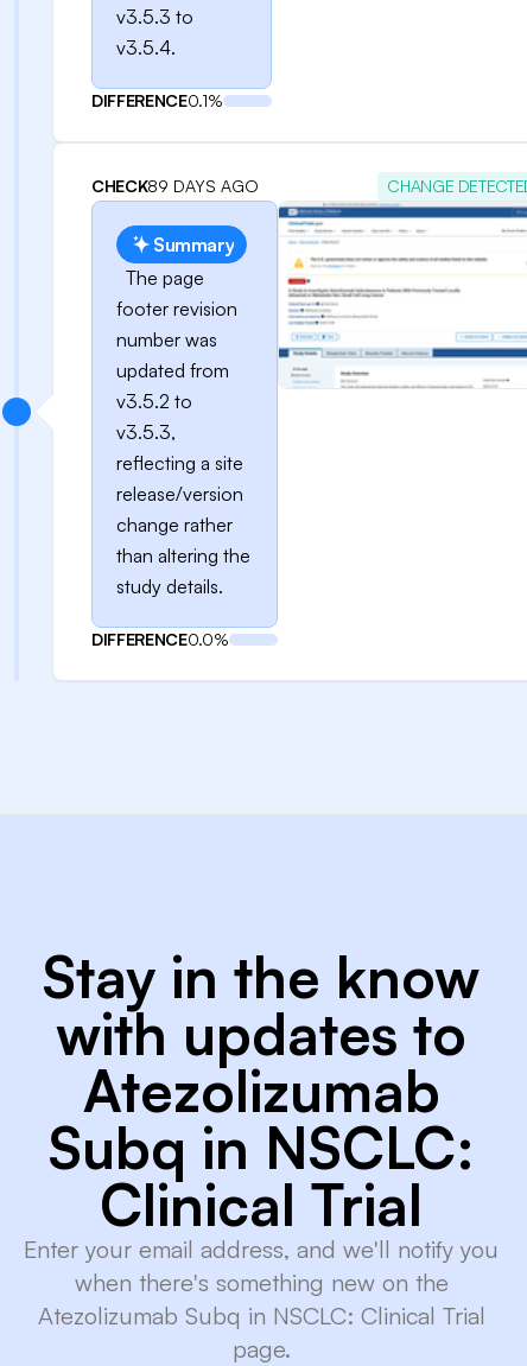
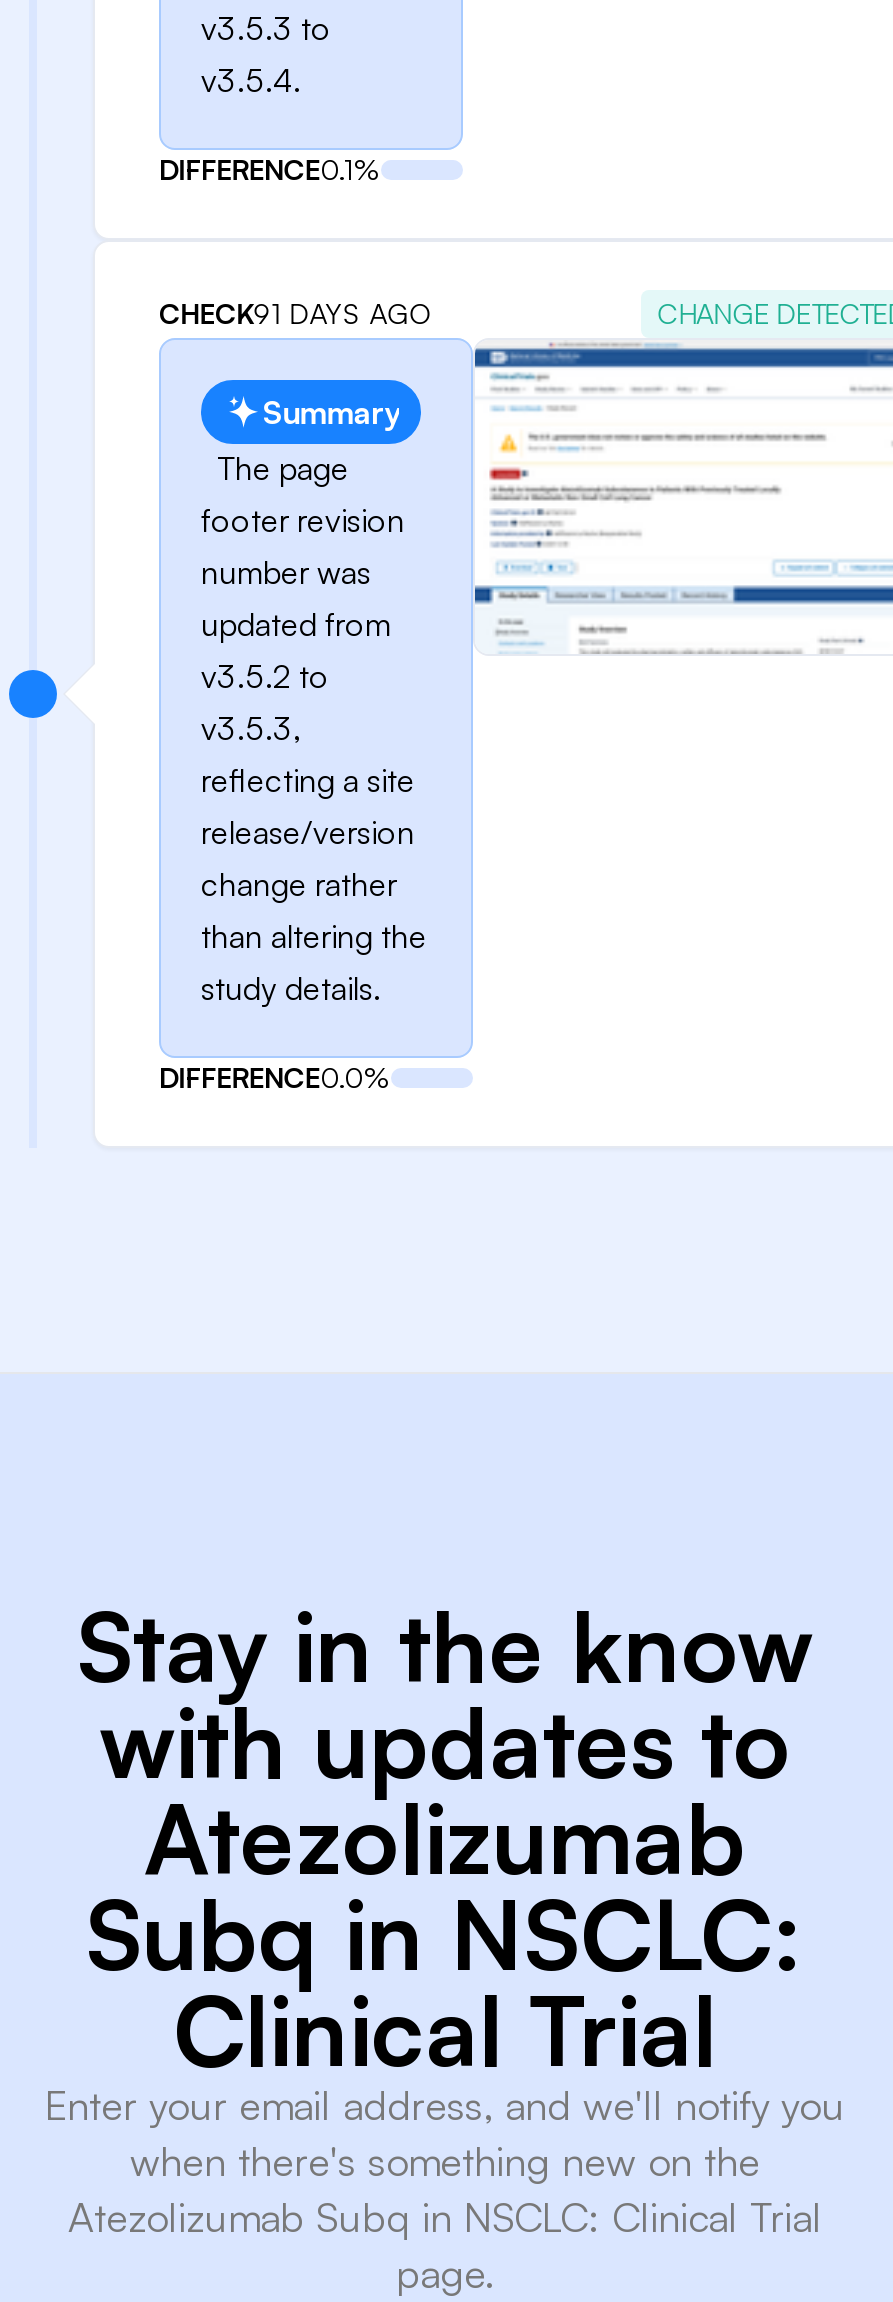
- CHECK89 DAYS AGO
+ CHECK91 DAYS AGO
